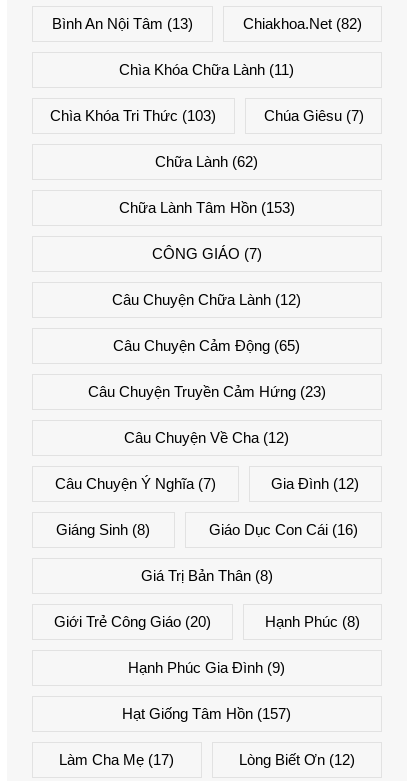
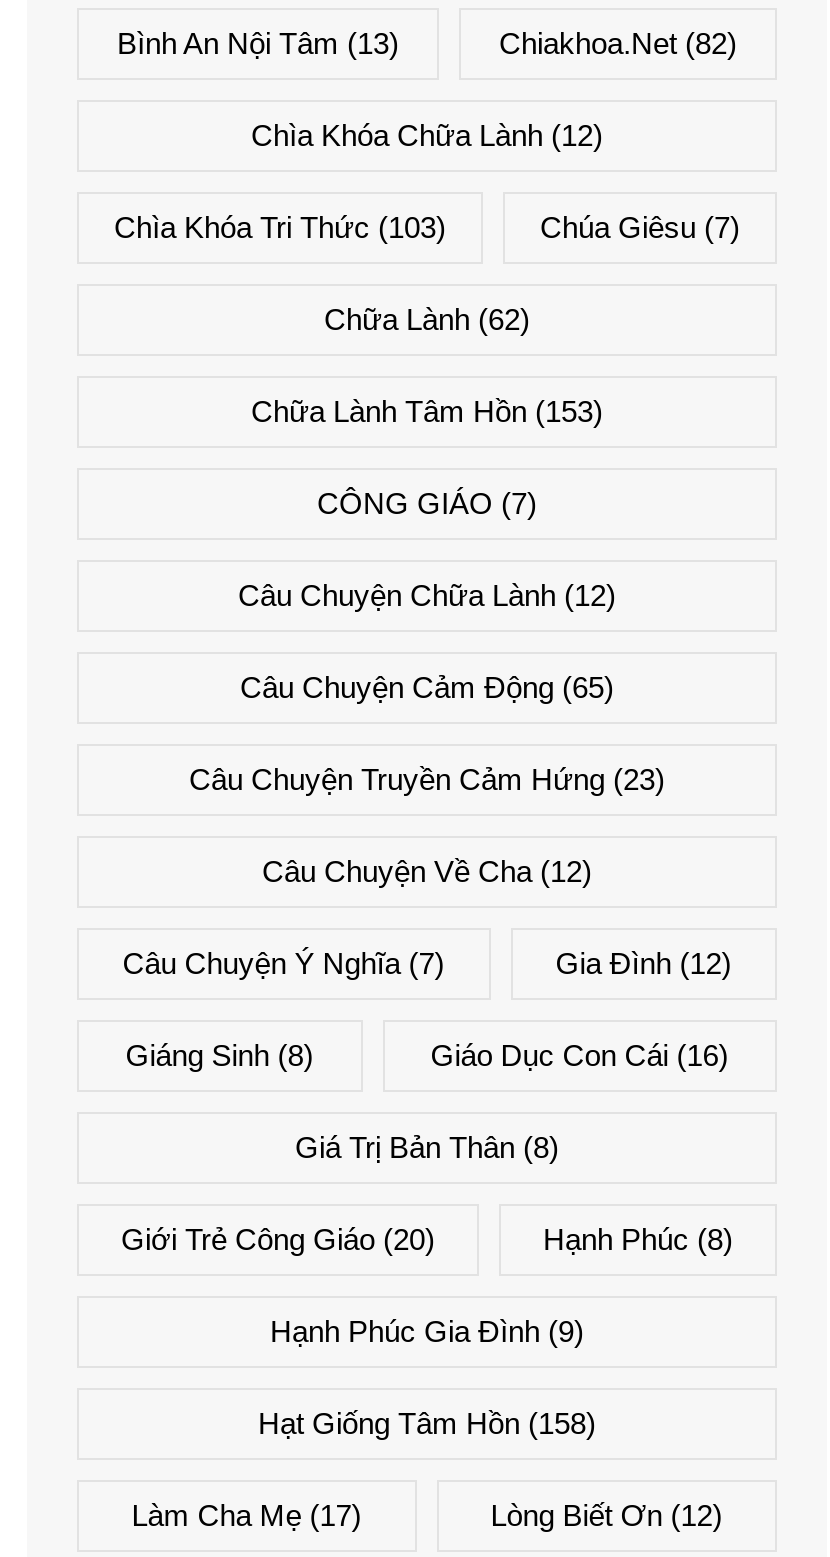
- Chìa Khóa Chữa Lành (11)
+ Chìa Khóa Chữa Lành (12)

- Hạt Giống Tâm Hồn (157)
+ Hạt Giống Tâm Hồn (158)
